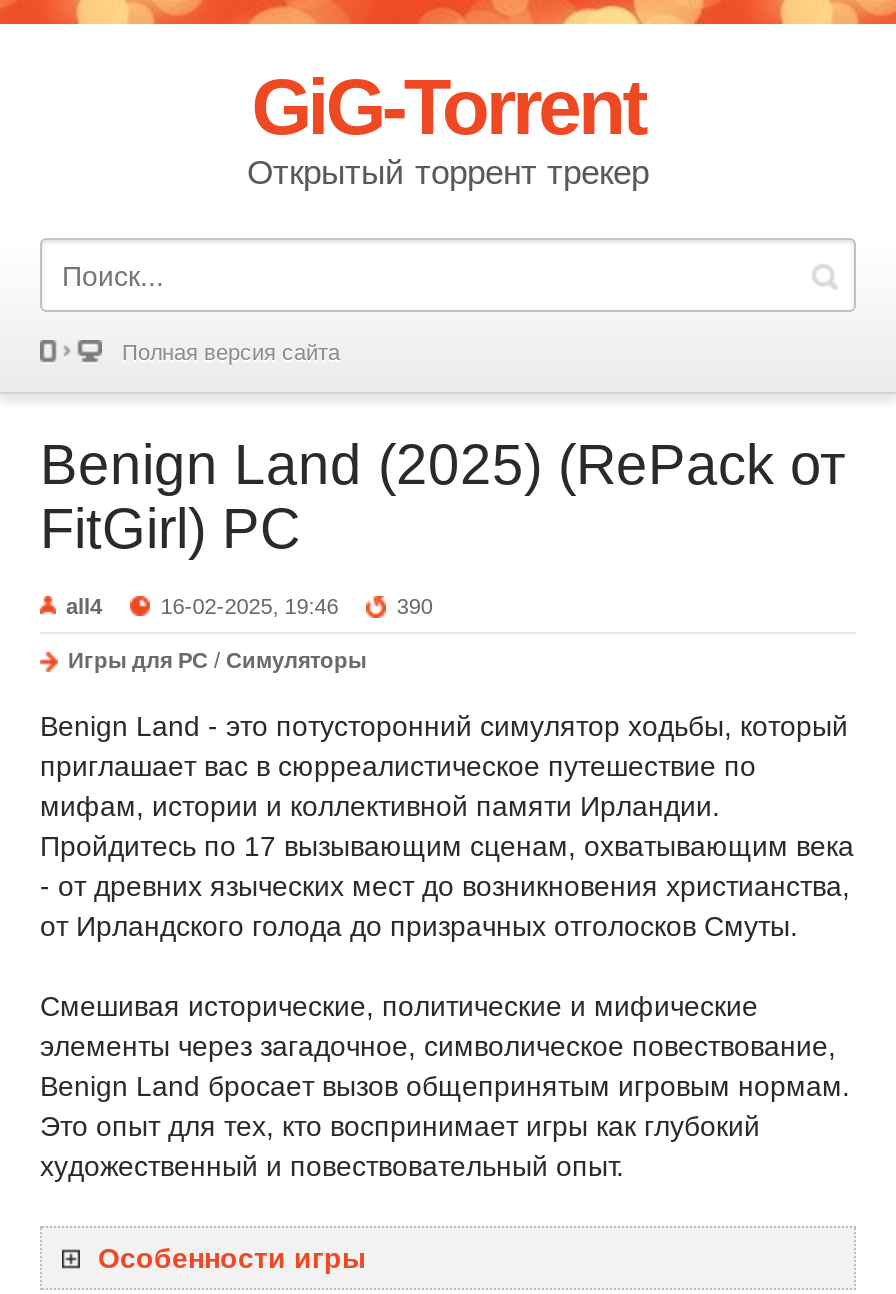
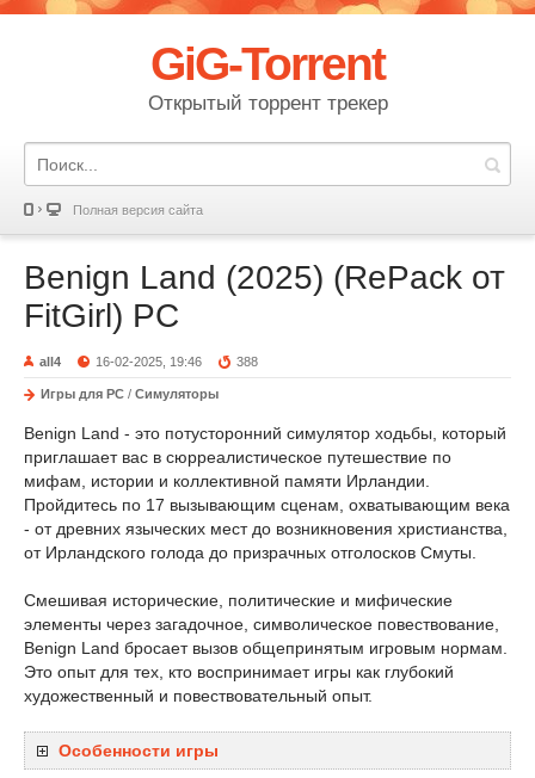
- 390
+ 388
